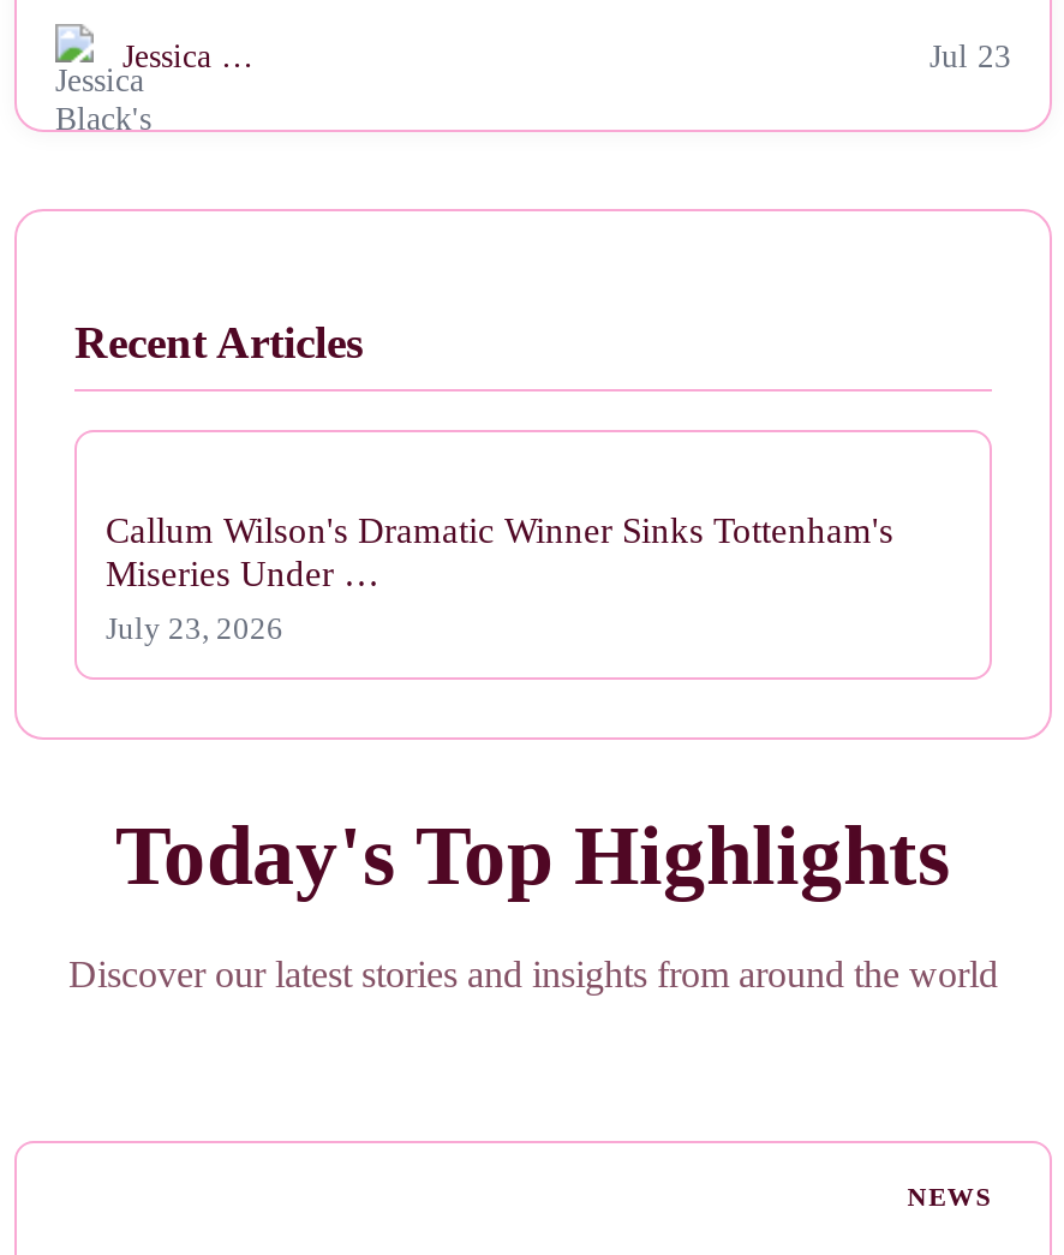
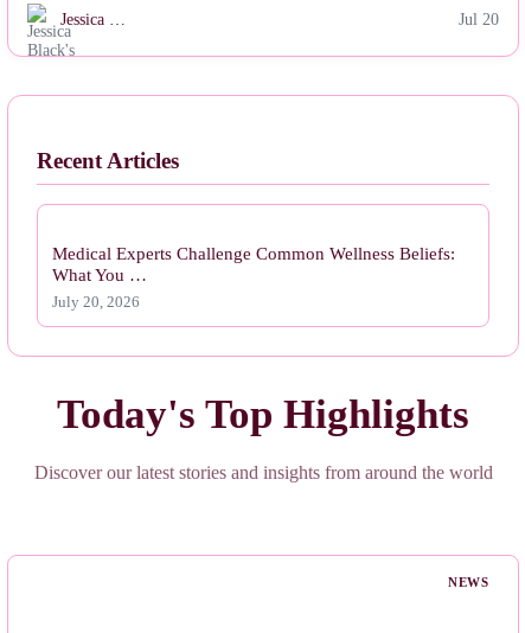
- Jul 23
+ Jul 20

- Callum Wilson's Dramatic Winner Sinks Tottenham's
- Miseries Under …
+ Medical Experts Challenge Common Wellness Beliefs:
+ What You …

- July 23, 2026
+ July 20, 2026
